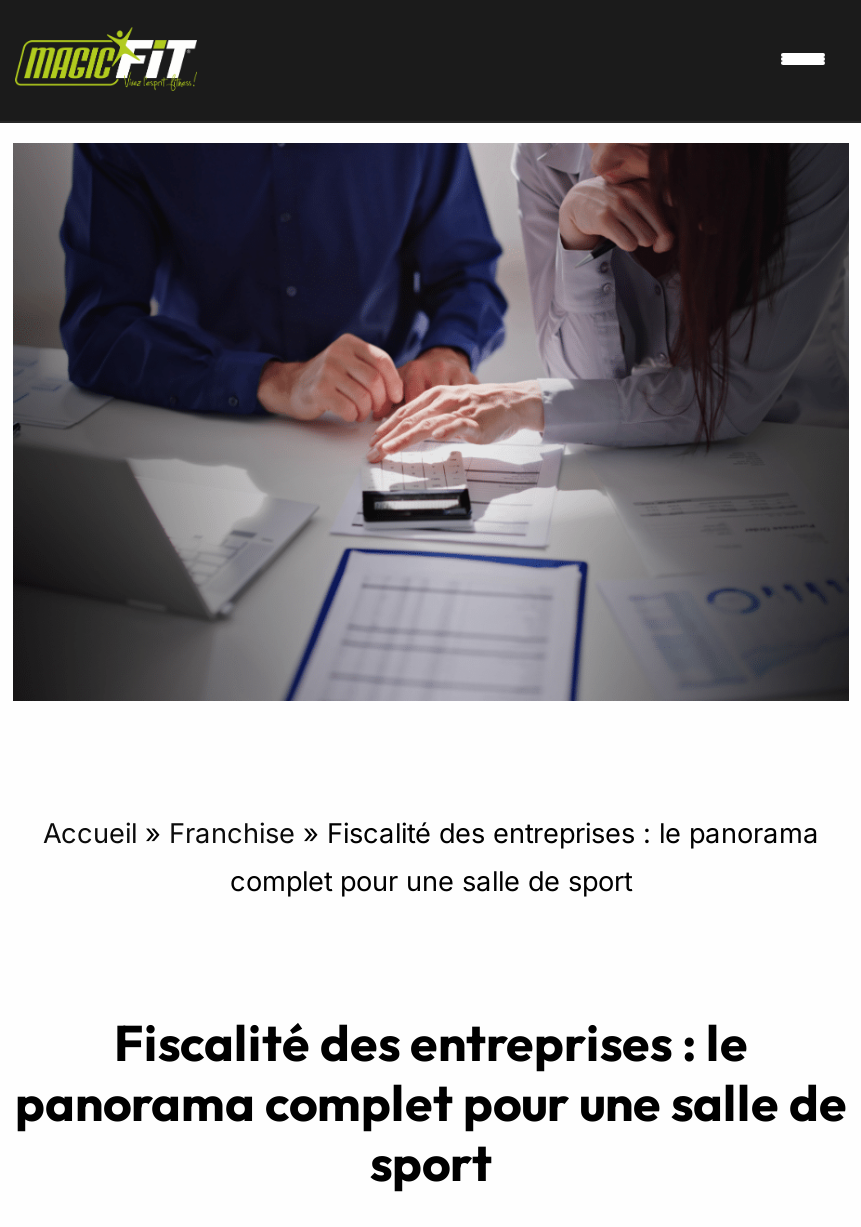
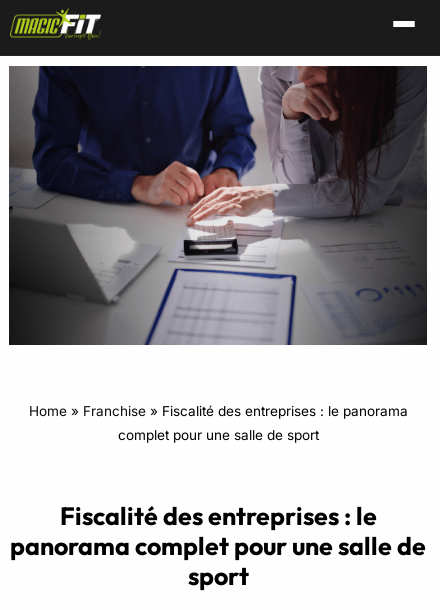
- Accueil» Franchise» Fiscalité des entreprises : le panorama
+ Home» Franchise» Fiscalité des entreprises : le panorama
